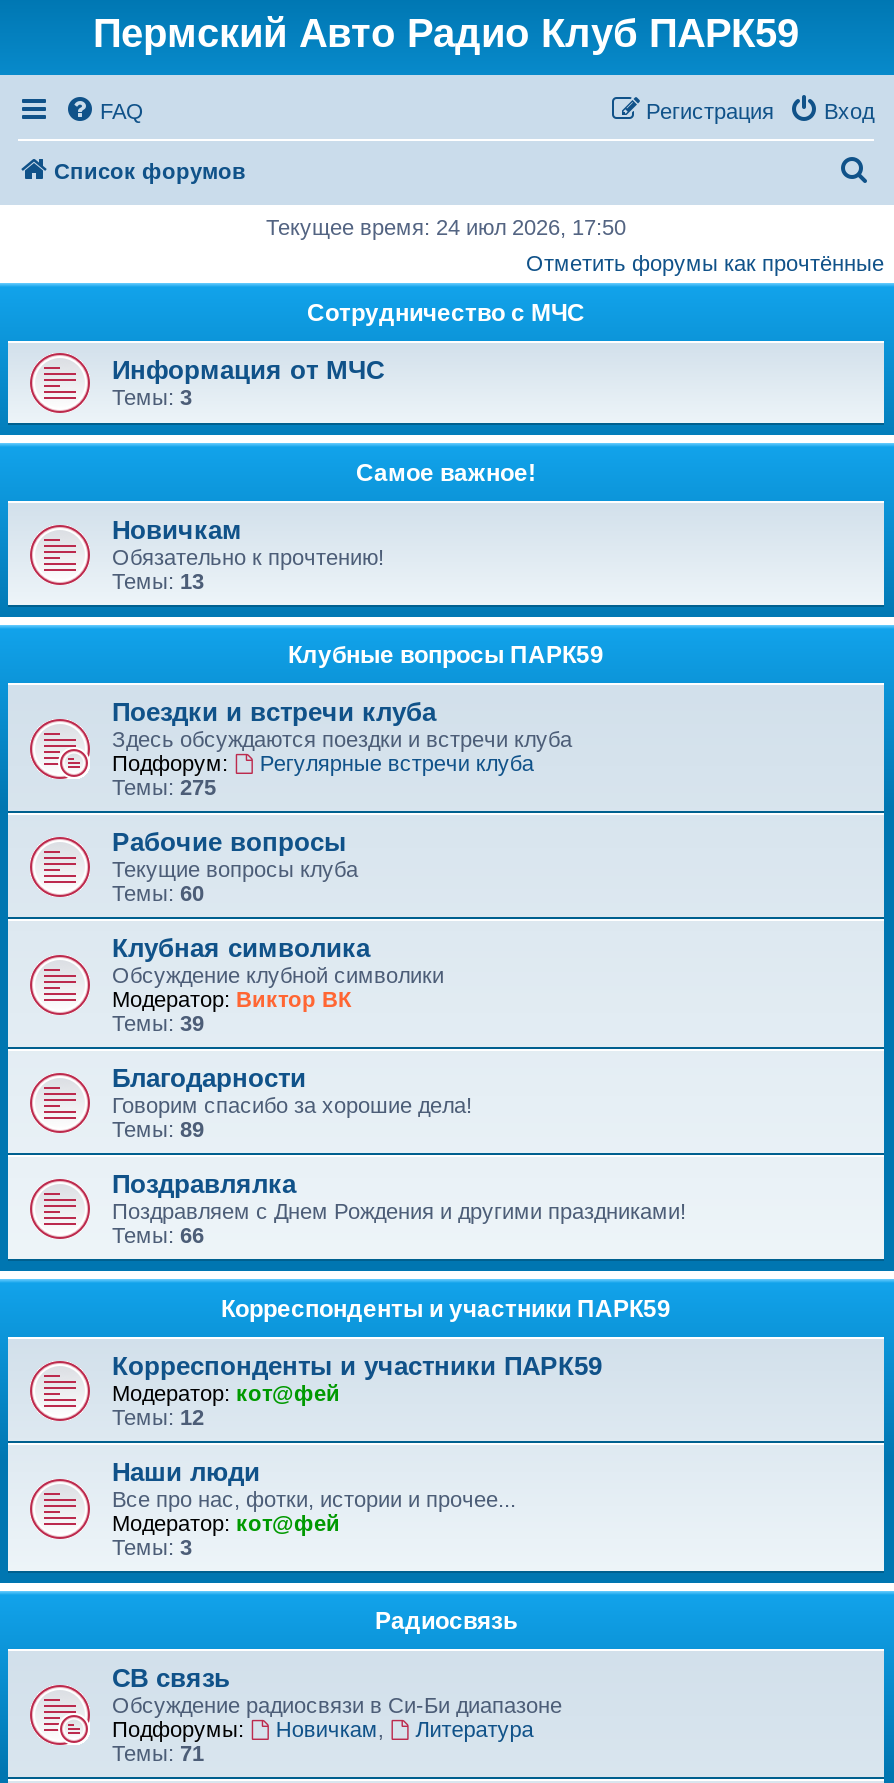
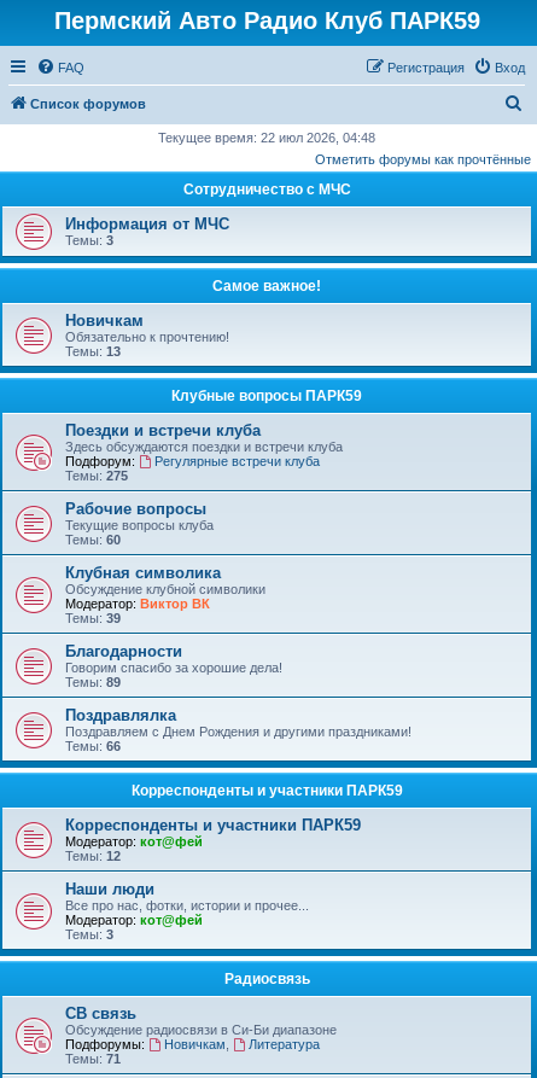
- Текущее время: 24 июл 2026, 17:50
+ Текущее время: 22 июл 2026, 04:48
